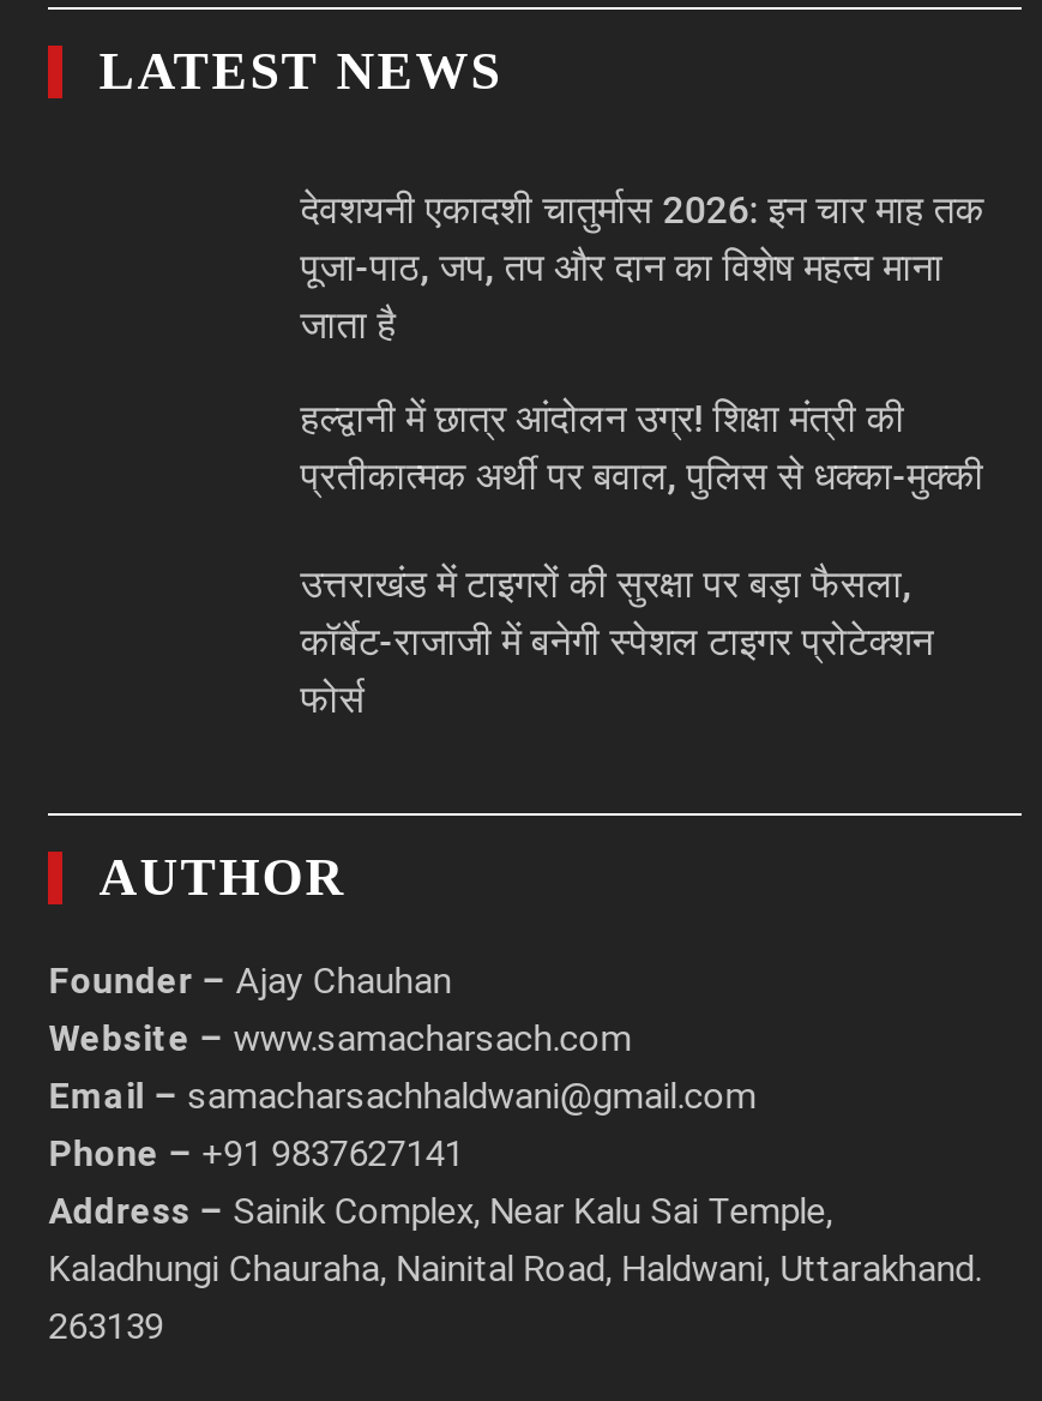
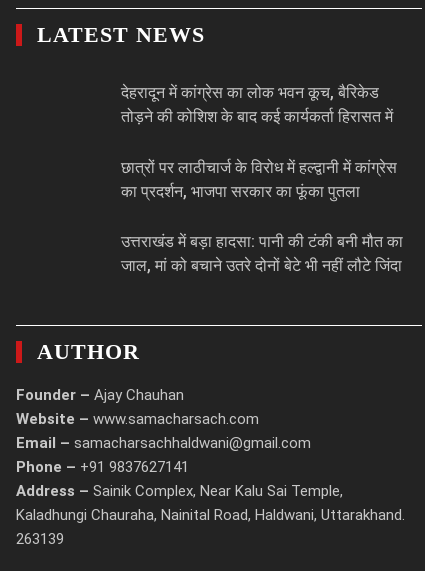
- देवशयनी एकादशी चातुर्मास 2026: इन चार माह तक
- पूजा-पाठ, जप, तप और दान का विशेष महत्व माना
- जाता है
+ देहरादून में कांग्रेस का लोक भवन कूच, बैरिकेड
+ तोड़ने की कोशिश के बाद कई कार्यकर्ता हिरासत में

- हल्द्वानी में छात्र आंदोलन उग्र! शिक्षा मंत्री की
- प्रतीकात्मक अर्थी पर बवाल, पुलिस से धक्का-मुक्की
+ छात्रों पर लाठीचार्ज के विरोध में हल्द्वानी में कांग्रेस
+ का प्रदर्शन, भाजपा सरकार का फूंका पुतला

- उत्तराखंड में टाइगरों की सुरक्षा पर बड़ा फैसला,
- कॉर्बेट-राजाजी में बनेगी स्पेशल टाइगर प्रोटेक्शन
- फोर्स
+ उत्तराखंड में बड़ा हादसा: पानी की टंकी बनी मौत का
+ जाल, मां को बचाने उतरे दोनों बेटे भी नहीं लौटे जिंदा
